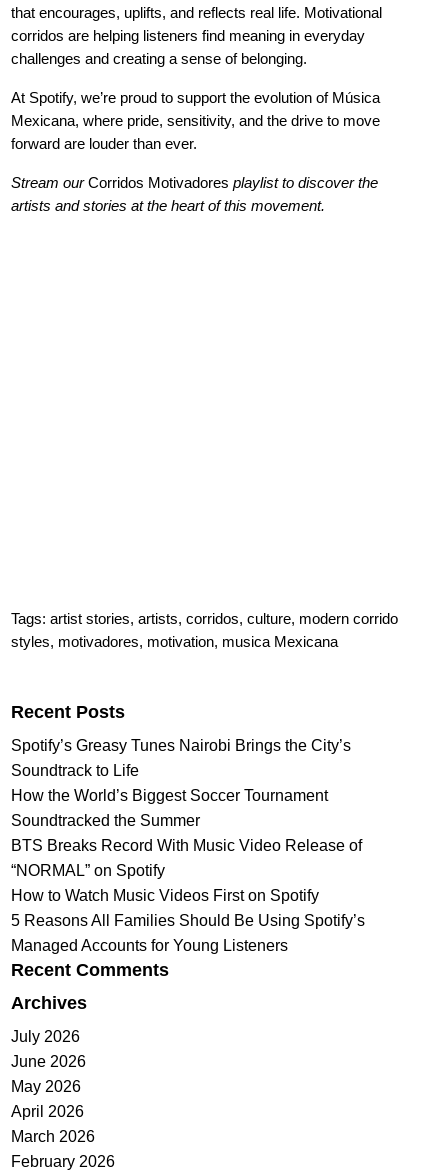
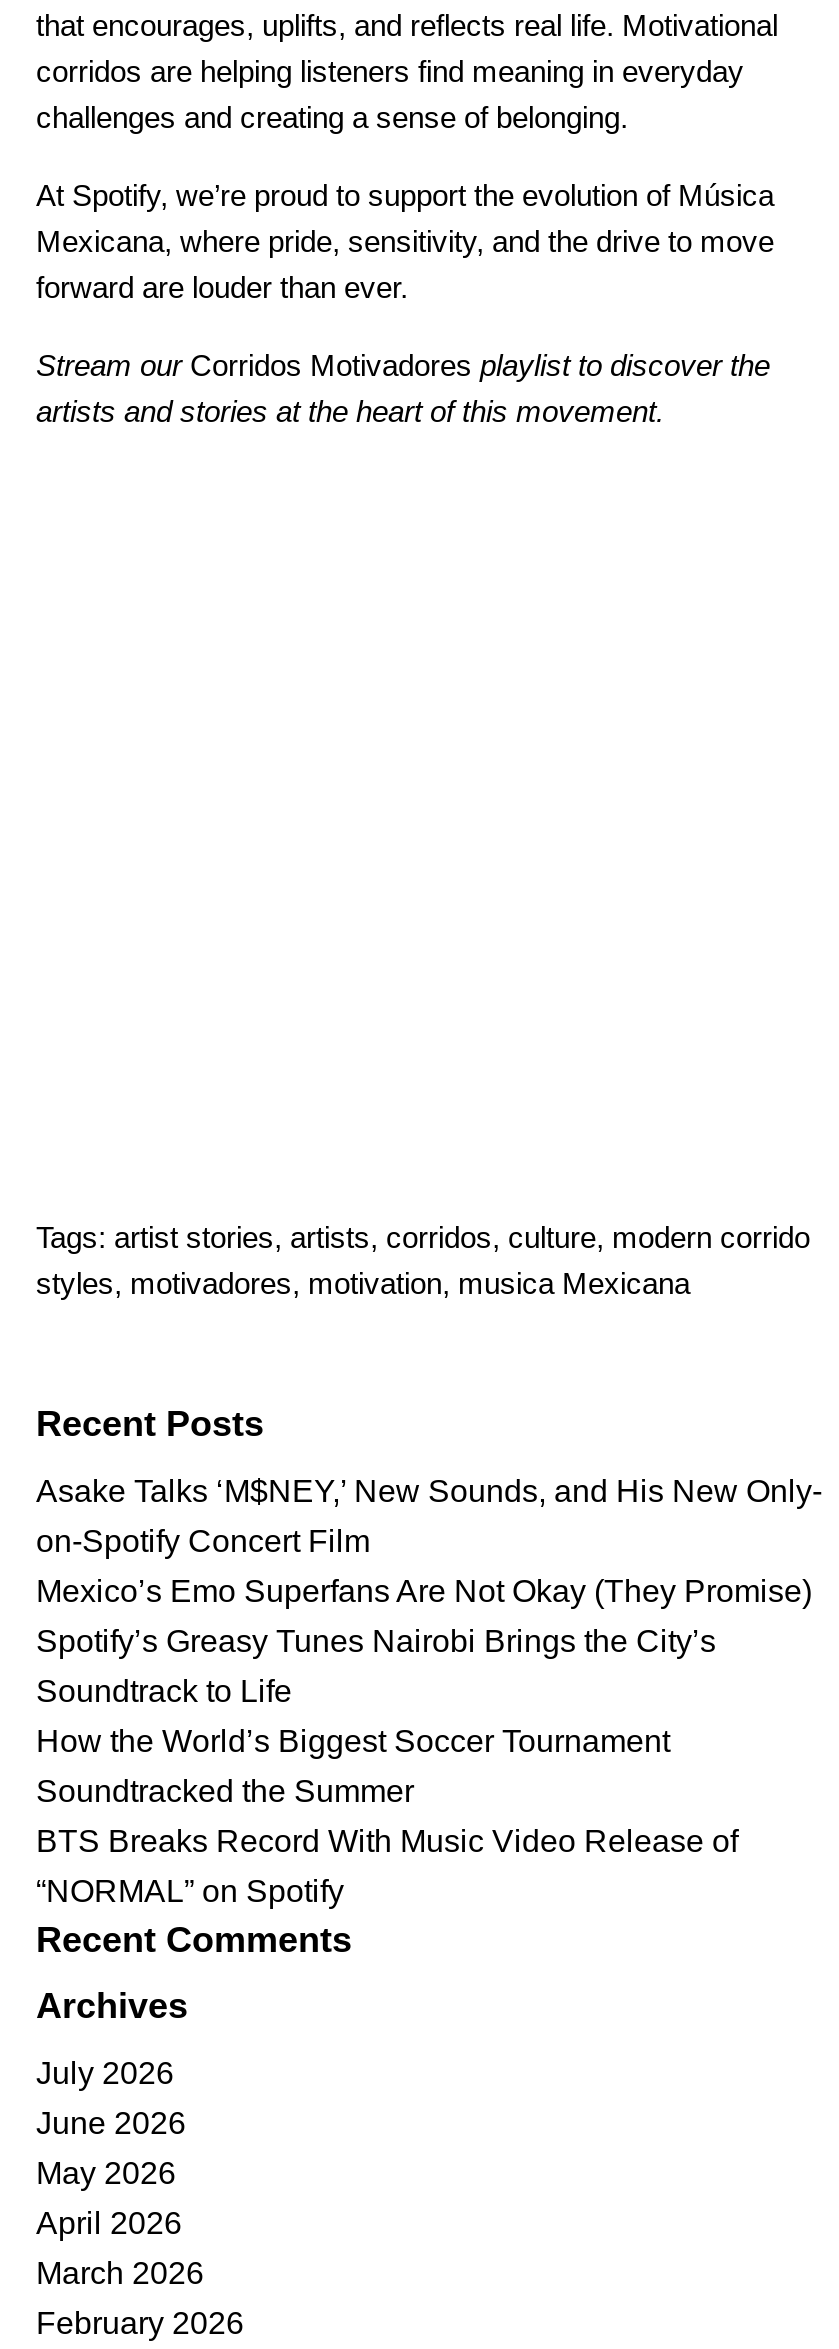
+ Asake Talks ‘M$NEY,’ New Sounds, and His New Only-
+ on-Spotify Concert Film
+ Mexico’s Emo Superfans Are Not Okay (They Promise)

moved down: Spotify’s Greasy Tunes Nairobi Brings the City’s | Soundtrack to Life | How the World’s Biggest Soccer Tournament | Soundtracked the Summer | BTS Breaks Record With Music Video Release of | “NORMAL” on Spotify

- How to Watch Music Videos First on Spotify
- 5 Reasons All Families Should Be Using Spotify’s
- Managed Accounts for Young Listeners
